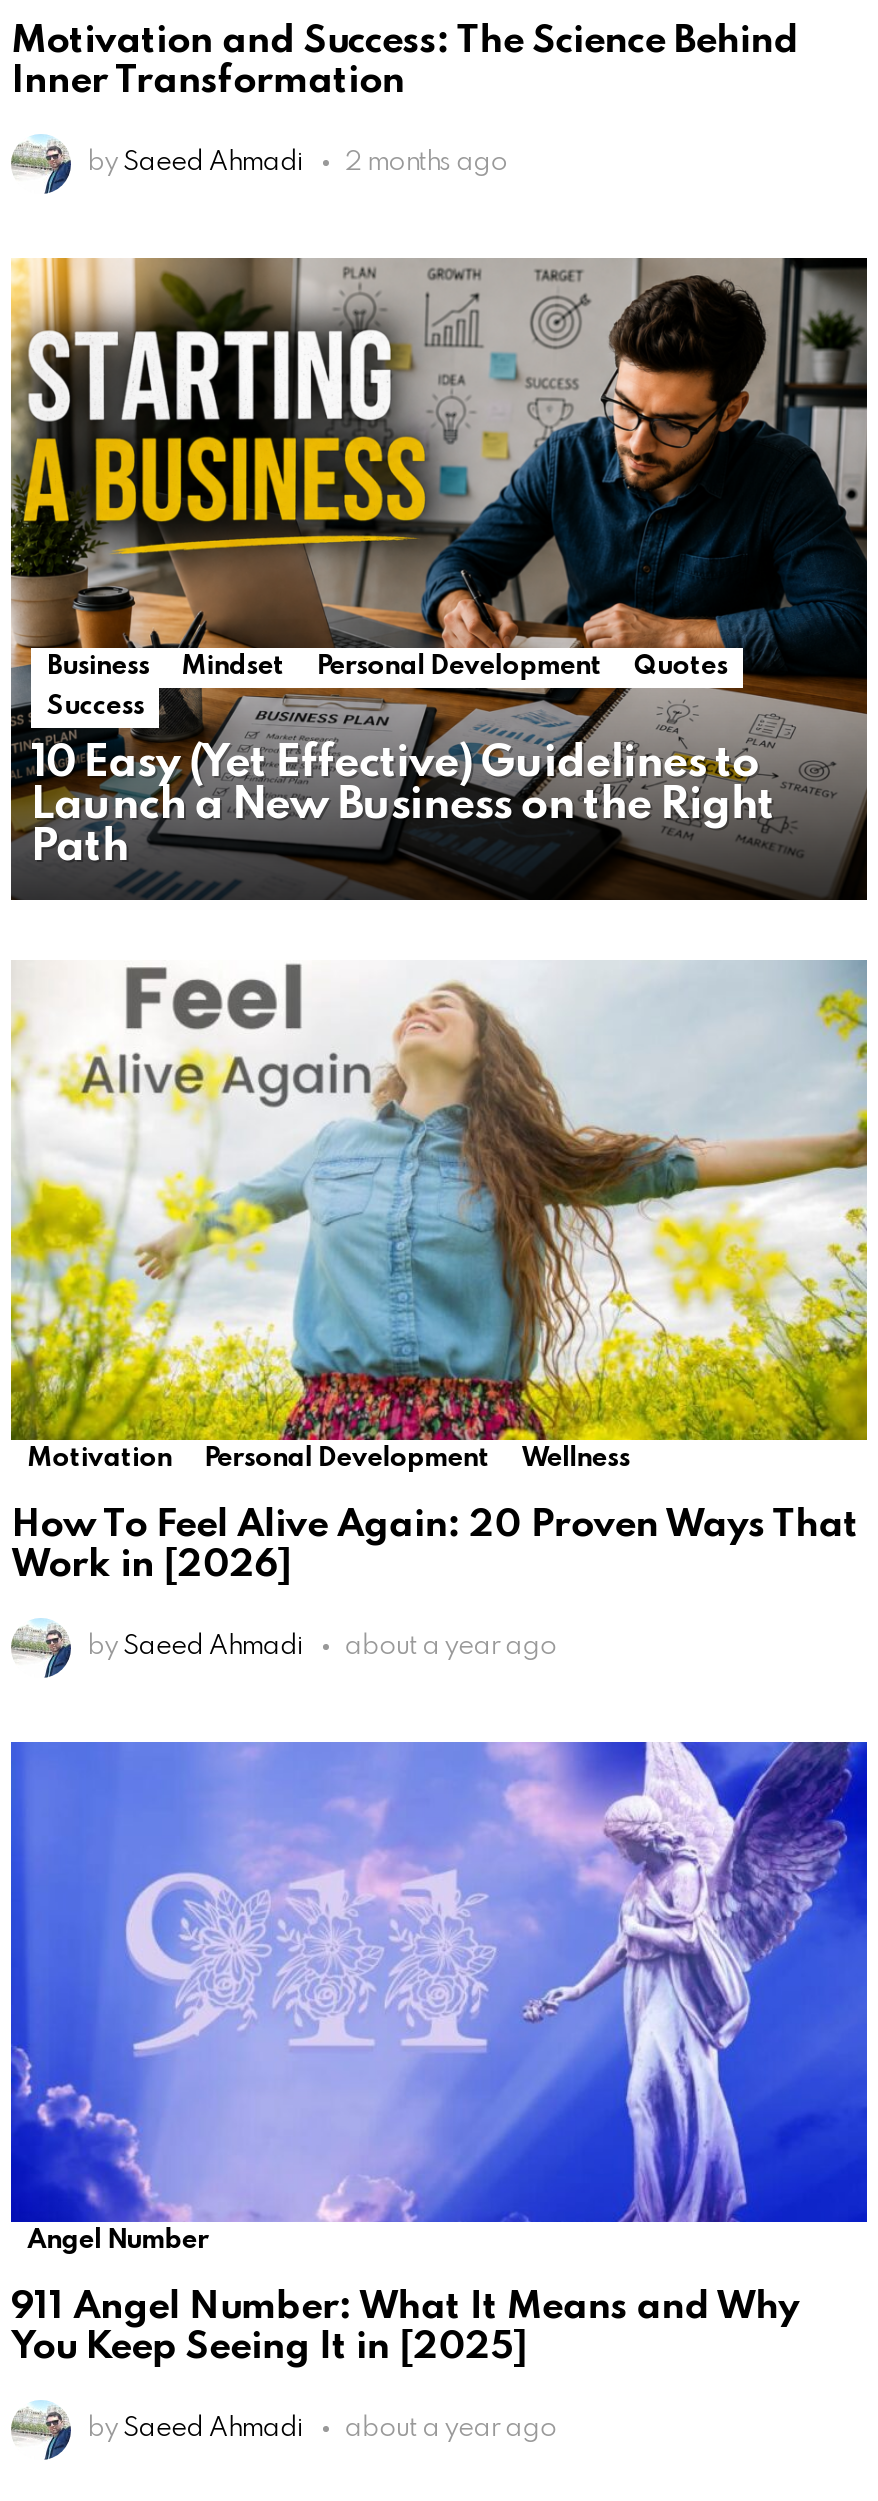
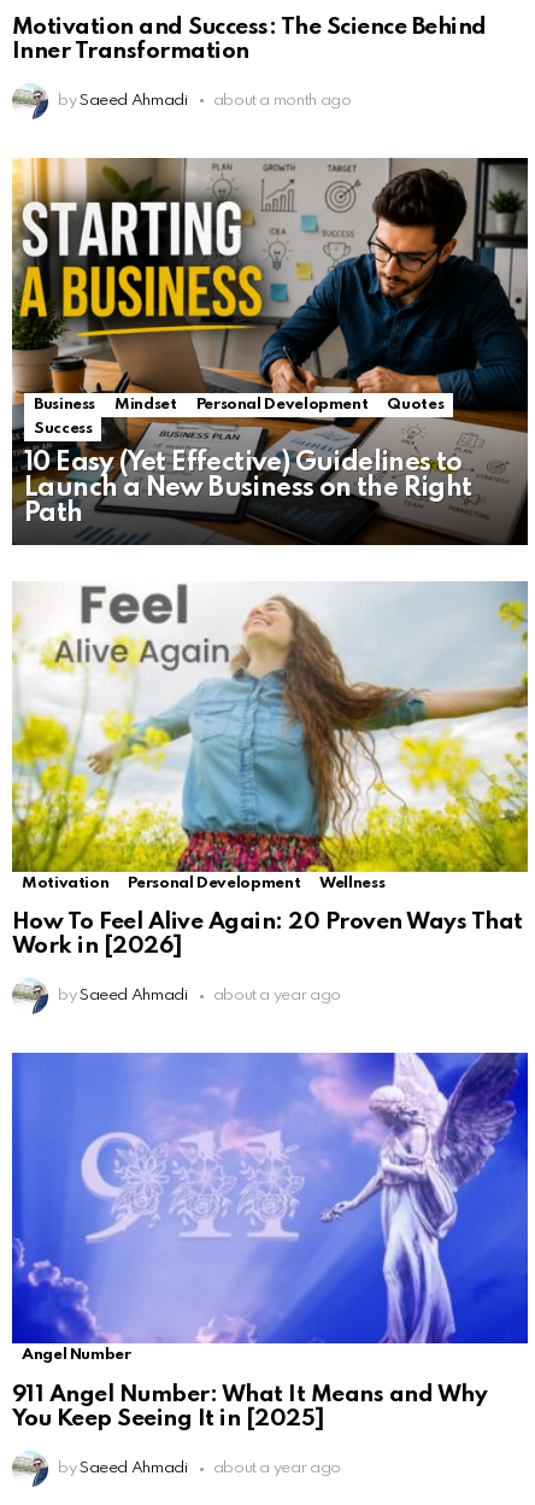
- 2 months ago
+ about a month ago
